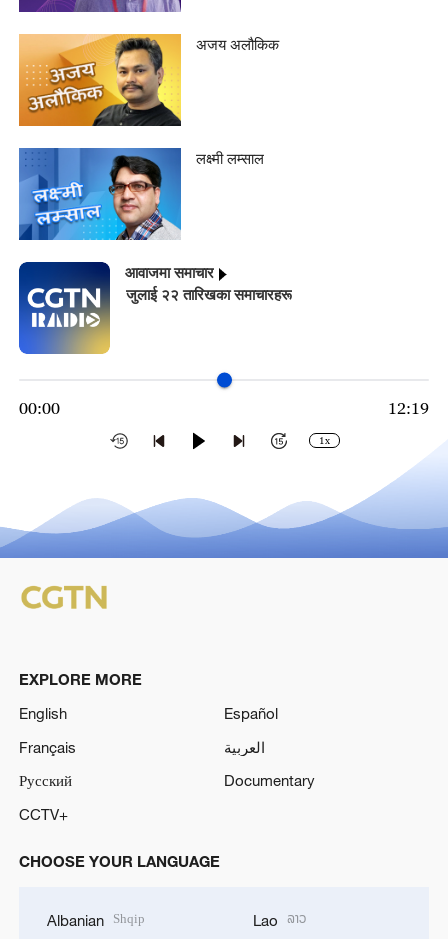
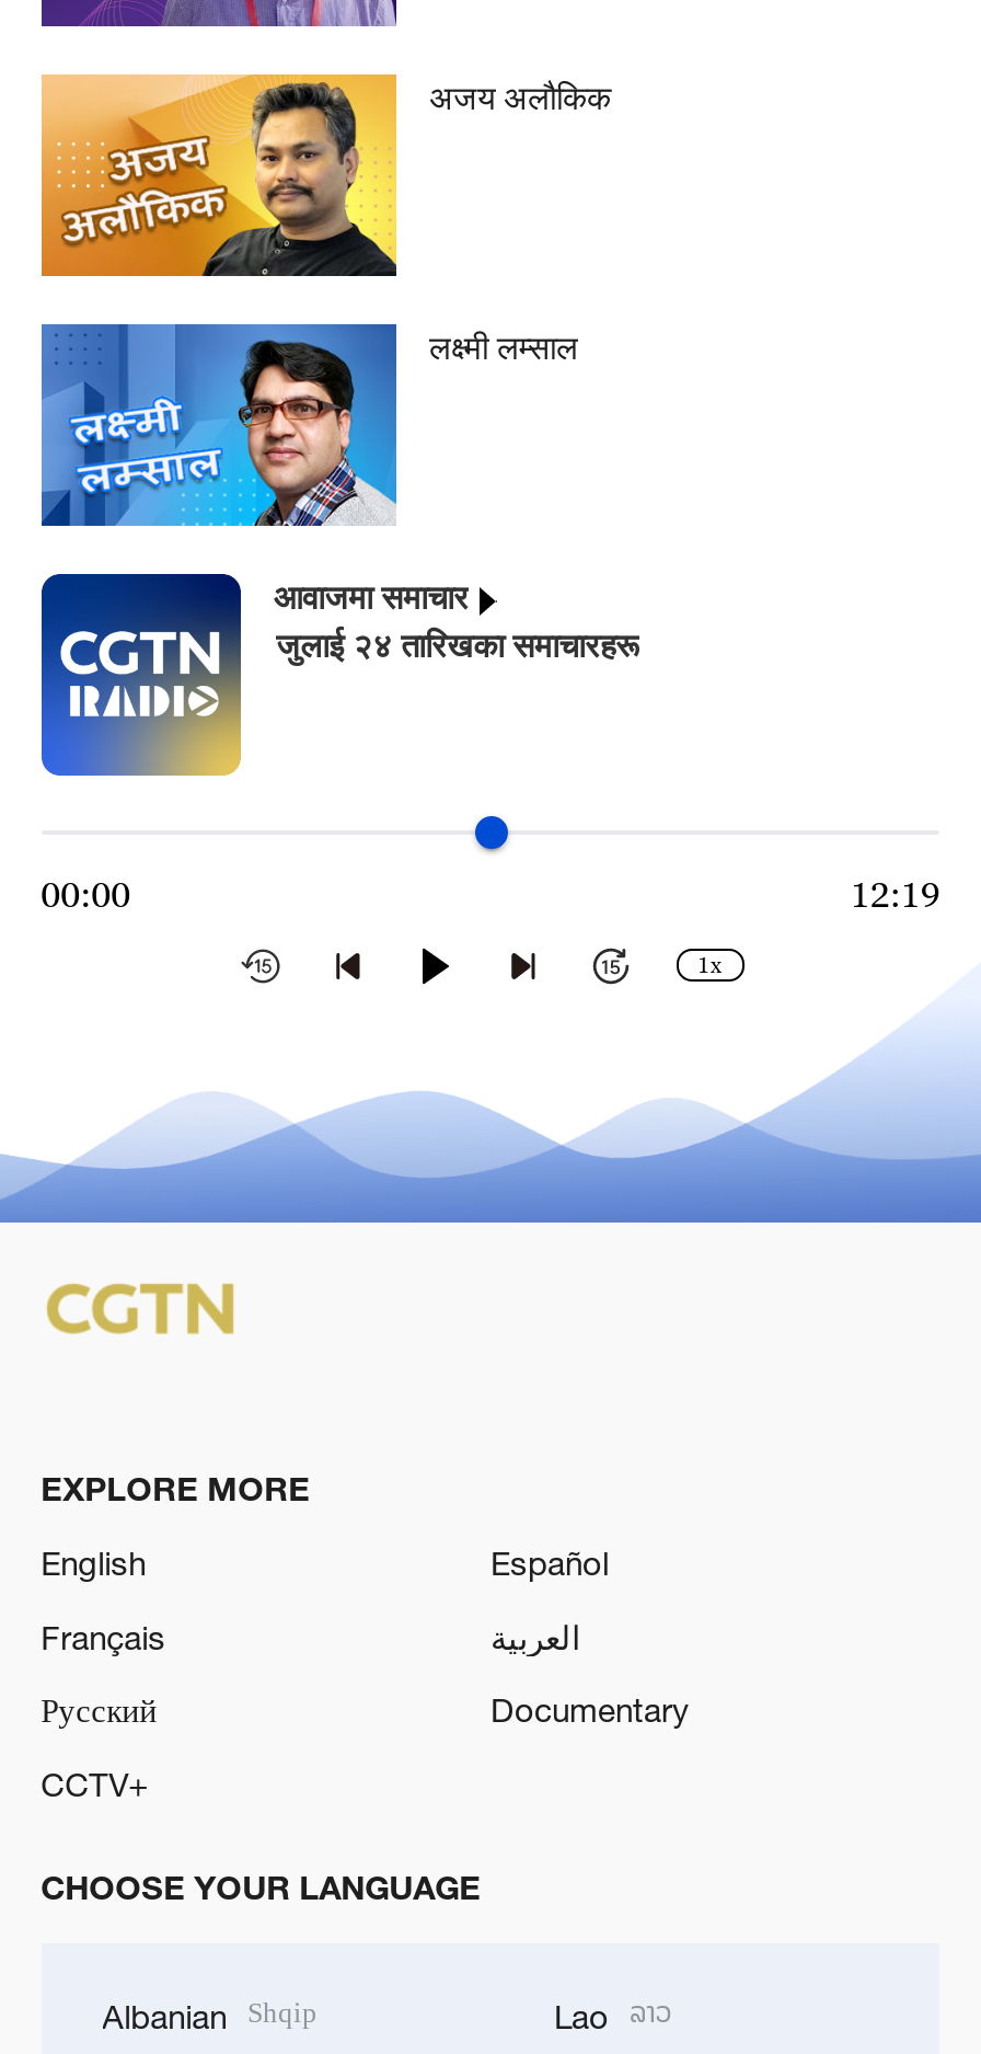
- जुलाई २२ तारिखका समाचारहरू
+ जुलाई २४ तारिखका समाचारहरू
